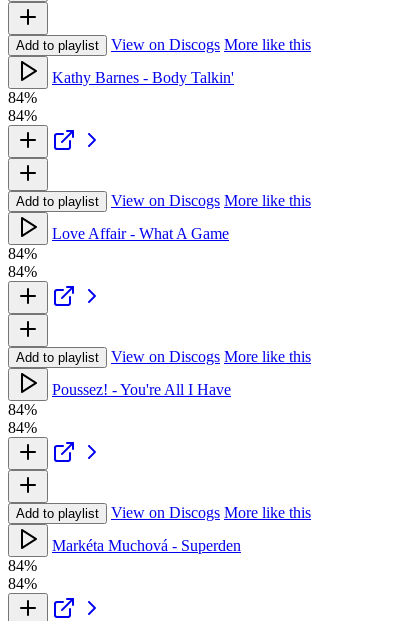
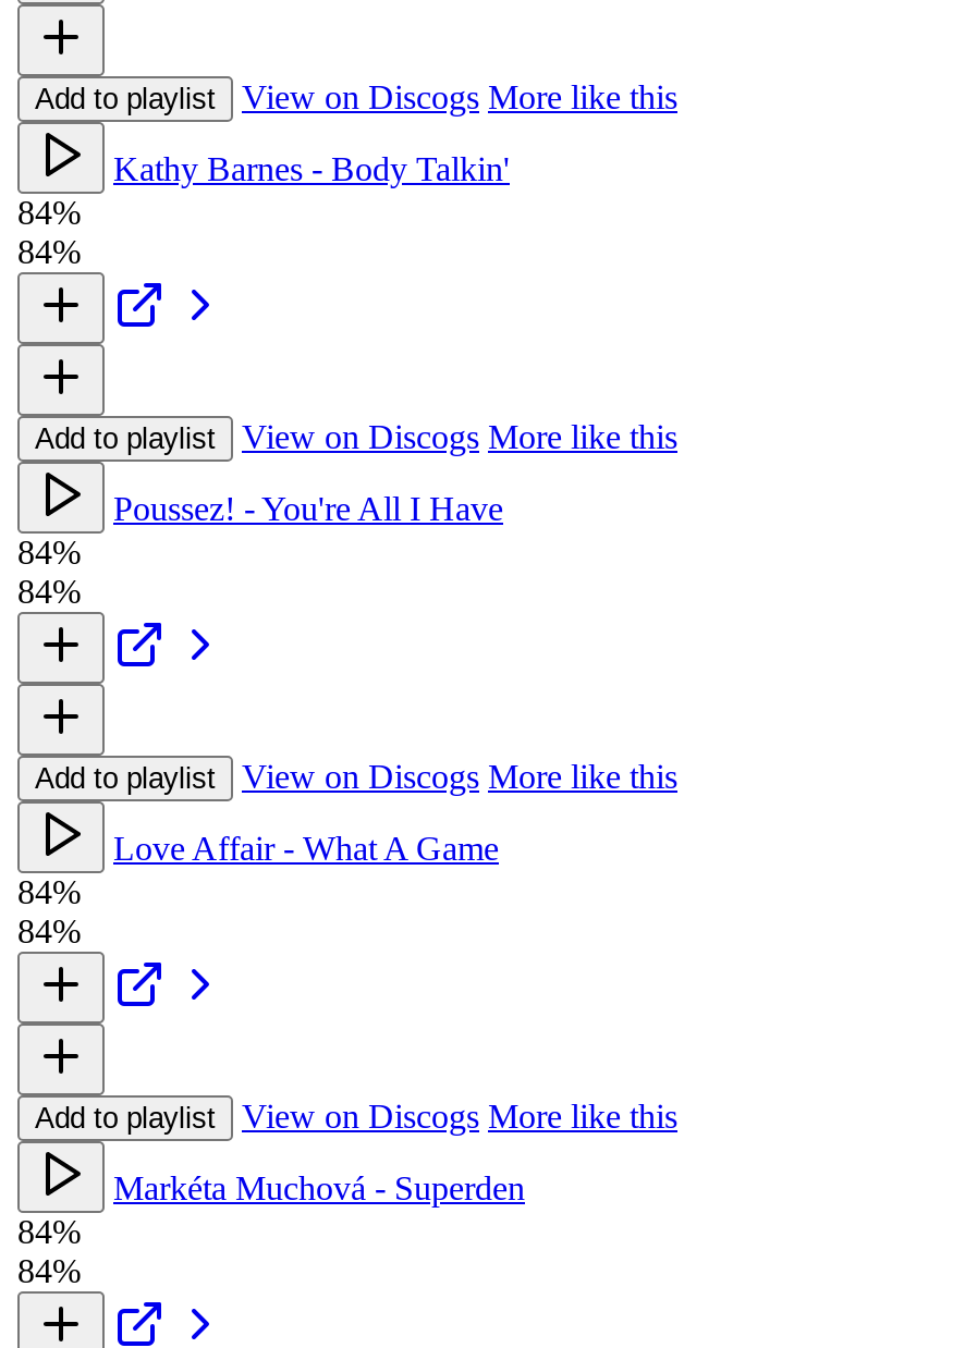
moved down: Love Affair - What A Game

moved up: Poussez! - You're All I Have
